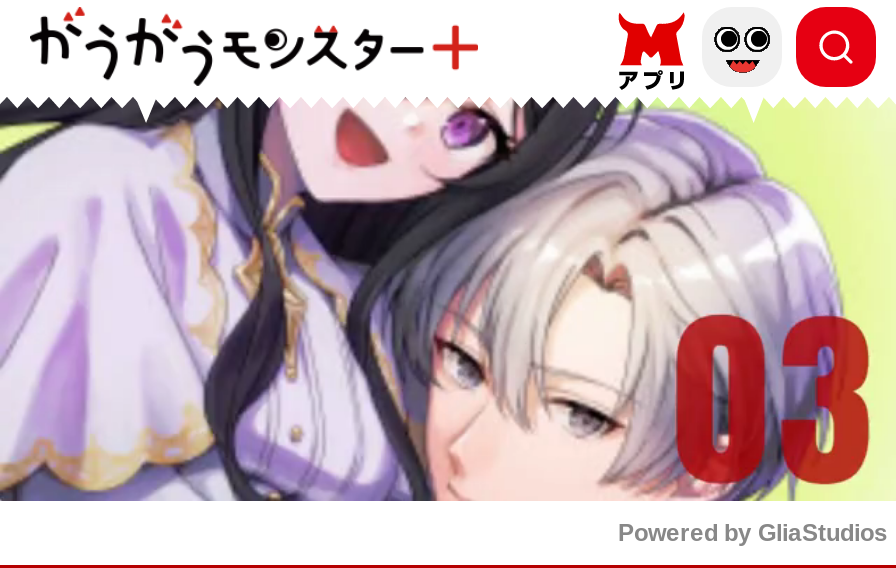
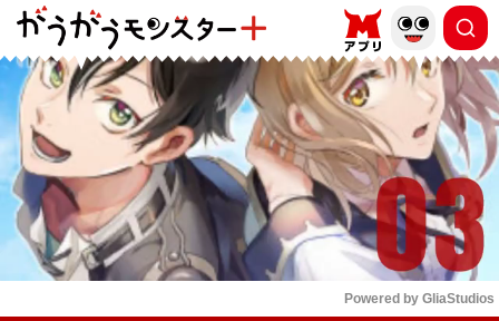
- [image]
+ [image]
